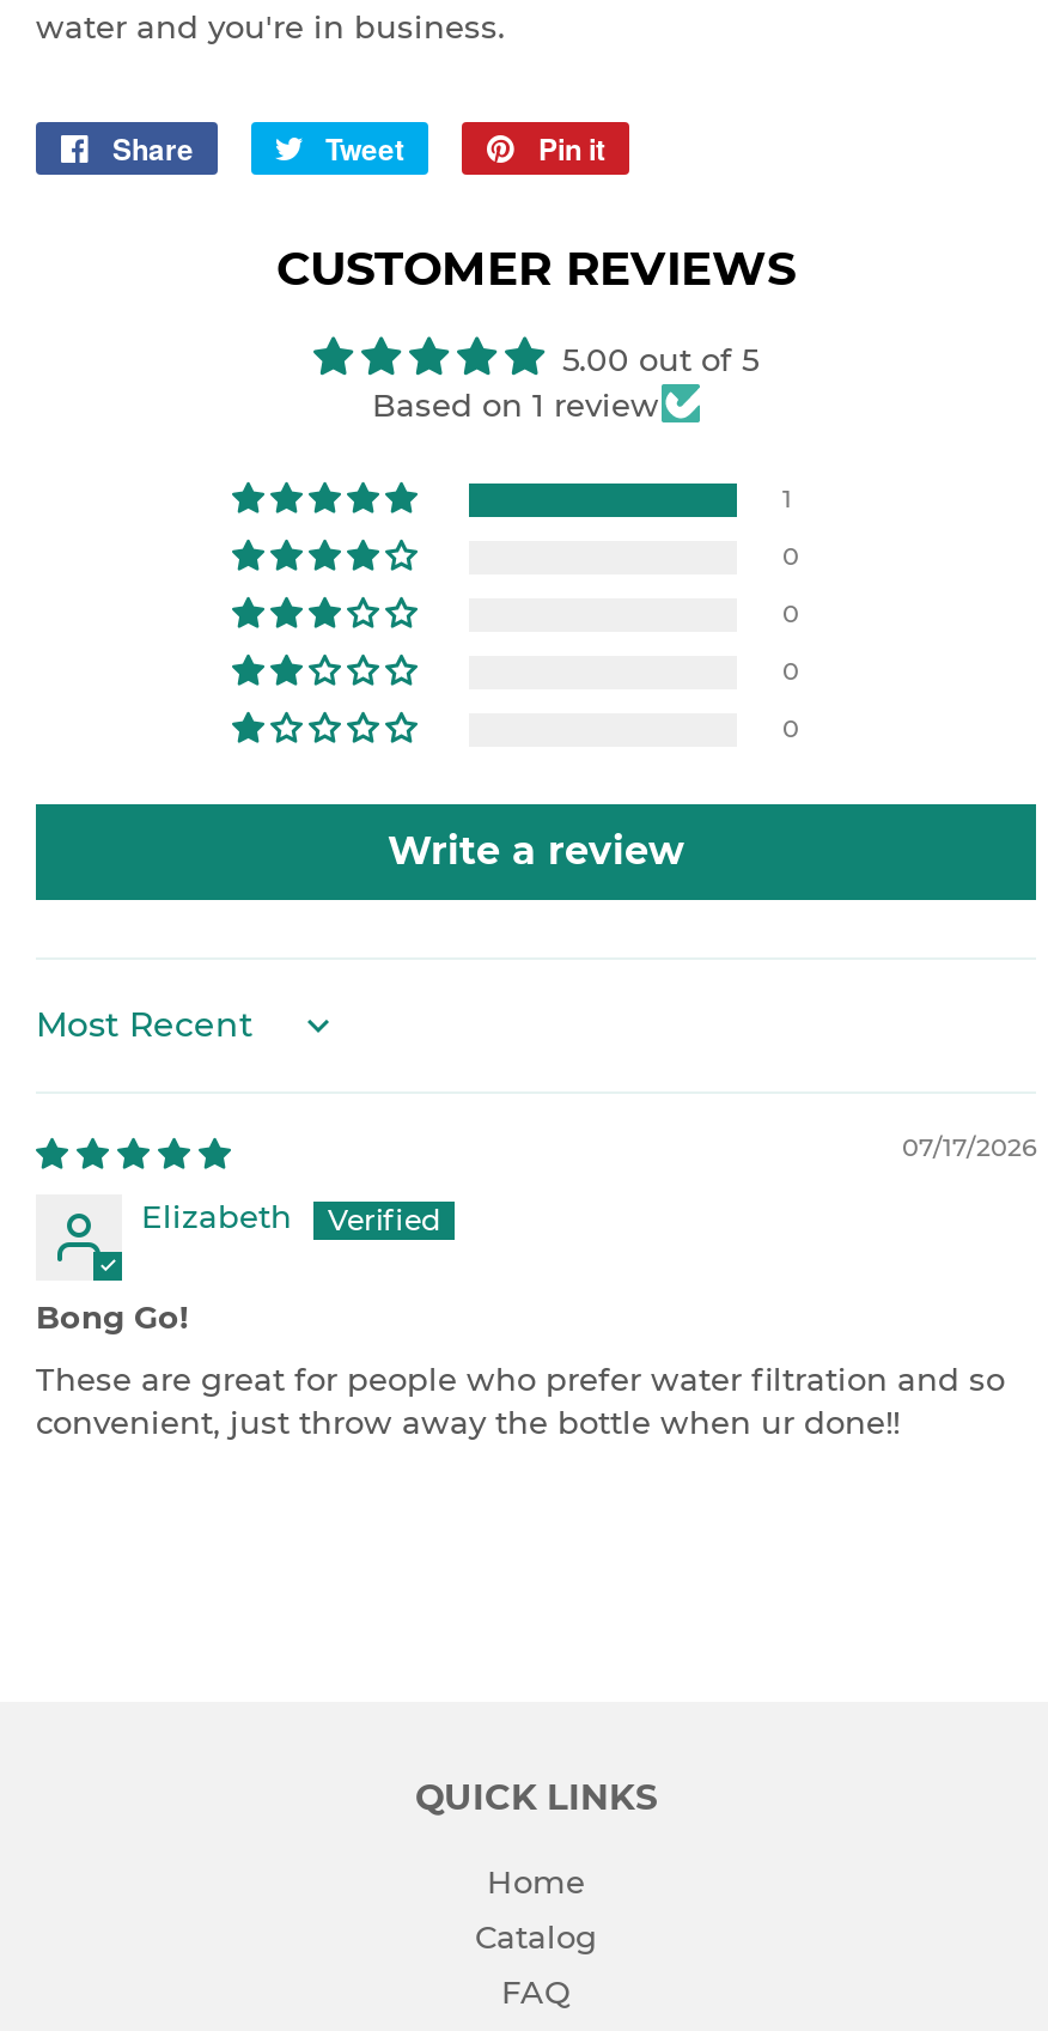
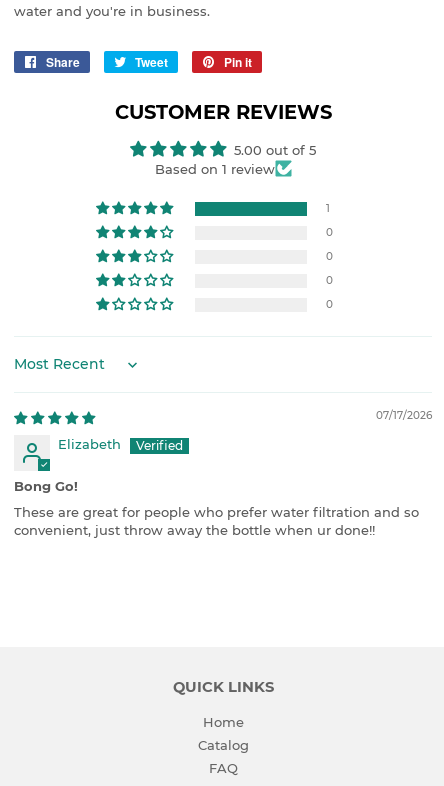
- Write a review
